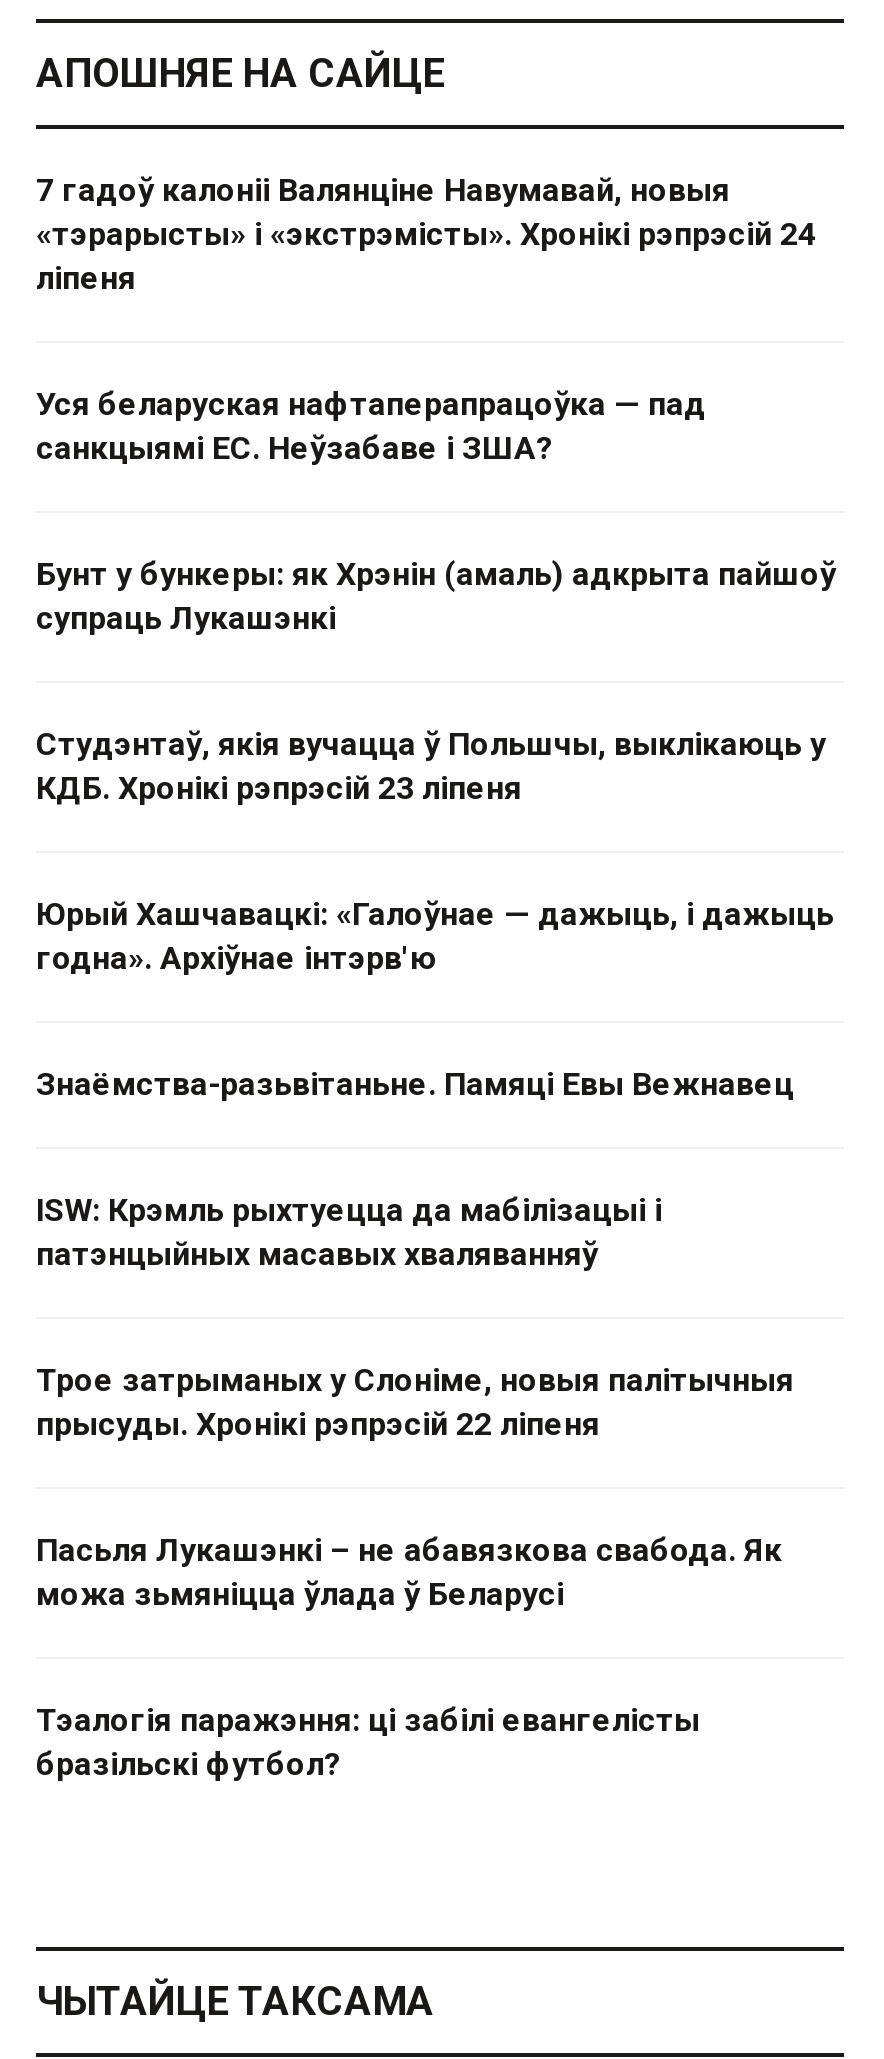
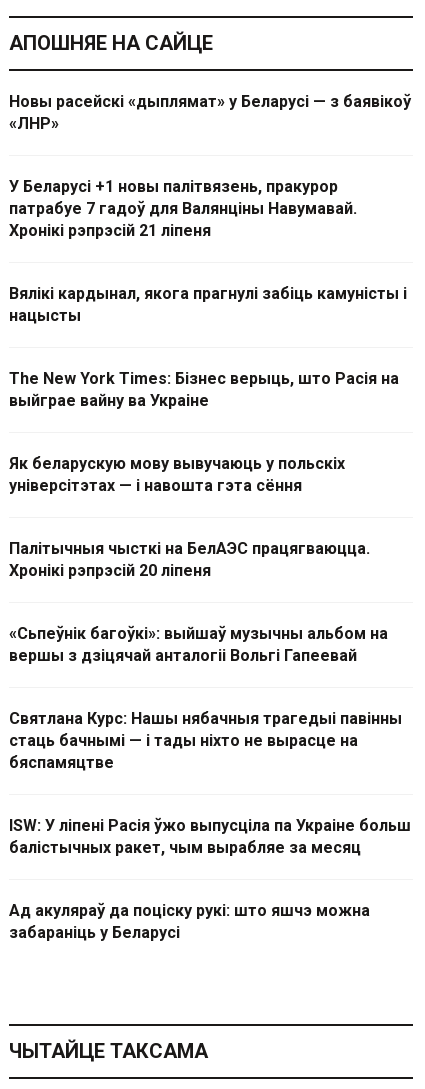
- 7 гадоў калоніі Валянціне Навумавай, новыя
- «тэрарысты» і «экстрэмісты». Хронікі рэпрэсій 24
- ліпеня
+ Новы расейскі «дыплямат» у Беларусі — з баявікоў
+ «ЛНР»

- Уся беларуская нафтаперапрацоўка — пад
- санкцыямі ЕС. Неўзабаве і ЗША?
+ У Беларусі +1 новы палітвязень, пракурор
+ патрабуе 7 гадоў для Валянціны Навумавай.
+ Хронікі рэпрэсій 21 ліпеня

- Бунт у бункеры: як Хрэнін (амаль) адкрыта пайшоў
- супраць Лукашэнкі
+ Вялікі кардынал, якога прагнулі забіць камуністы і
+ нацысты

- Студэнтаў, якія вучацца ў Польшчы, выклікаюць у
- КДБ. Хронікі рэпрэсій 23 ліпеня
+ The New York Times: Бізнес верыць, што Расія на
+ выйграе вайну ва Украіне

- Юрый Хашчавацкі: «Галоўнае — дажыць, і дажыць
- годна». Архіўнае інтэрв'ю
+ Як беларускую мову вывучаюць у польскіх
+ універсітэтах — і навошта гэта сёння

- Знаёмства-разьвітаньне. Памяці Евы Вежнавец
+ Палітычныя чысткі на БелАЭС працягваюцца.
+ Хронікі рэпрэсій 20 ліпеня

- ISW: Крэмль рыхтуецца да мабілізацыі і
- патэнцыйных масавых хваляванняў
+ «Сьпеўнік багоўкі»: выйшаў музычны альбом на
+ вершы з дзіцячай анталогіі Вольгі Гапеевай

- Трое затрыманых у Слоніме, новыя палітычныя
- прысуды. Хронікі рэпрэсій 22 ліпеня
+ Святлана Курс: Нашы нябачныя трагедыі павінны
+ стаць бачнымі — і тады ніхто не вырасце на
+ бяспамяцтве

- Пасьля Лукашэнкі – не абавязкова свабода. Як
- можа зьмяніцца ўлада ў Беларусі
+ ISW: У ліпені Расія ўжо выпусціла па Украіне больш
+ балістычных ракет, чым вырабляе за месяц

- Тэалогія паражэння: ці забілі евангелісты
- бразільскі футбол?
+ Ад акуляраў да поціску рукі: што яшчэ можна
+ забараніць у Беларусі
